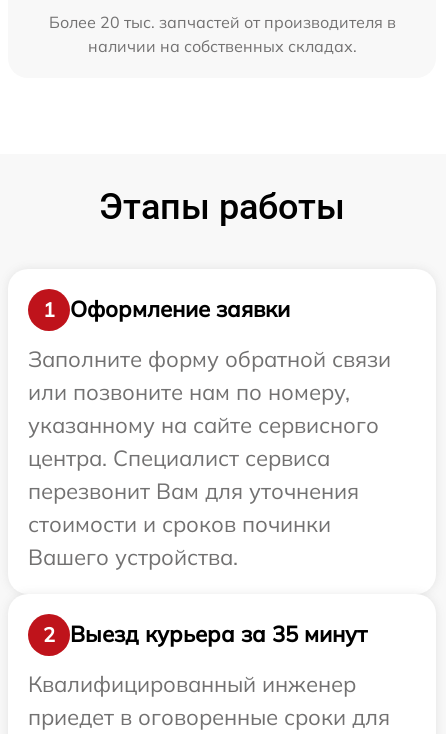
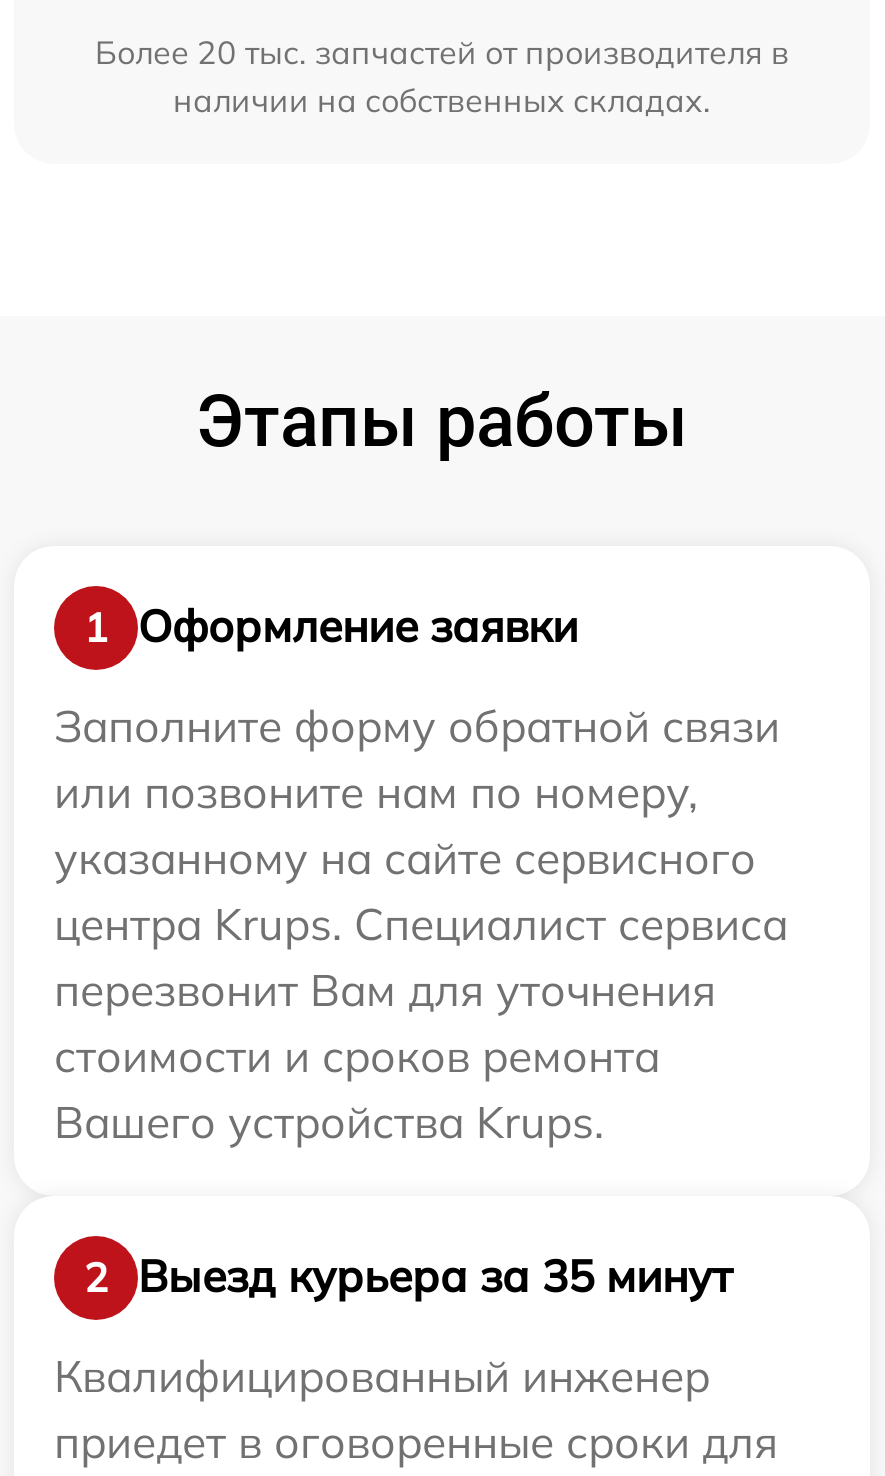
- центра. Специалист сервиса
+ центра Krups. Специалист сервиса

- стоимости и сроков починки
- Вашего устройства.
+ стоимости и сроков ремонта
+ Вашего устройства Krups.
